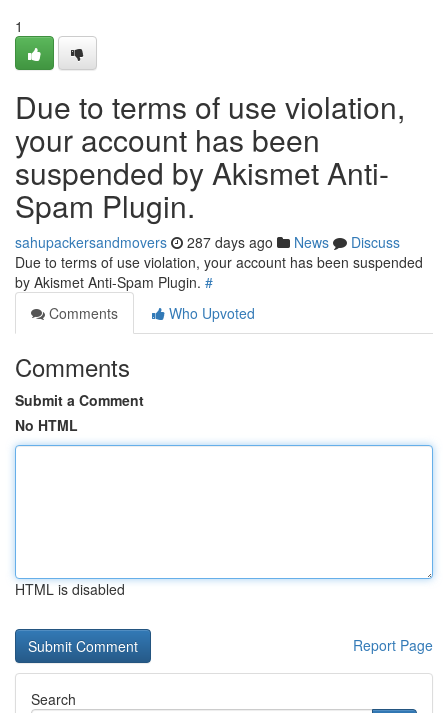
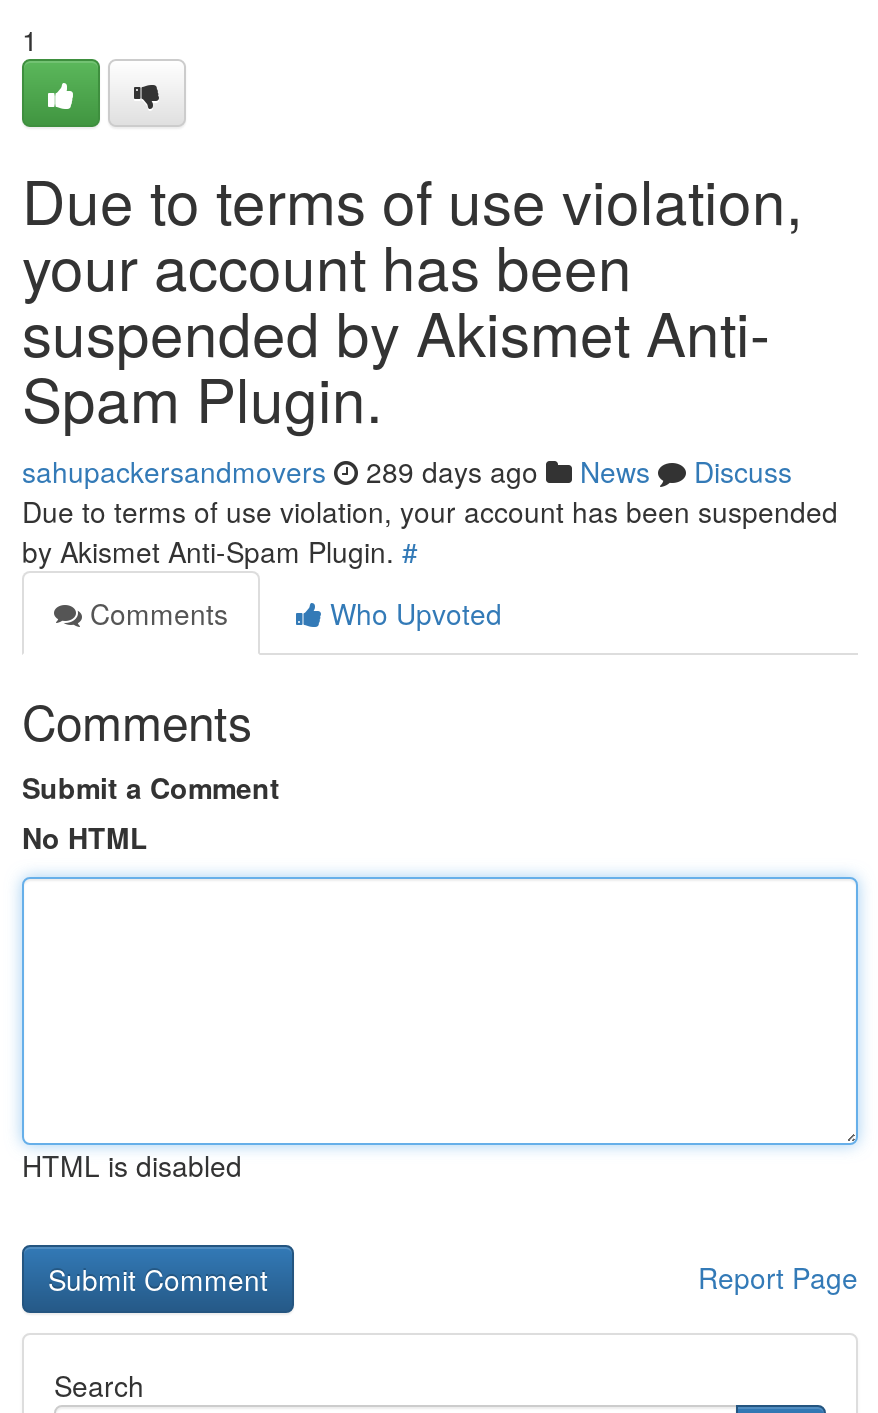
- sahupackersandmovers 287 days ago News Discuss
+ sahupackersandmovers 289 days ago News Discuss
